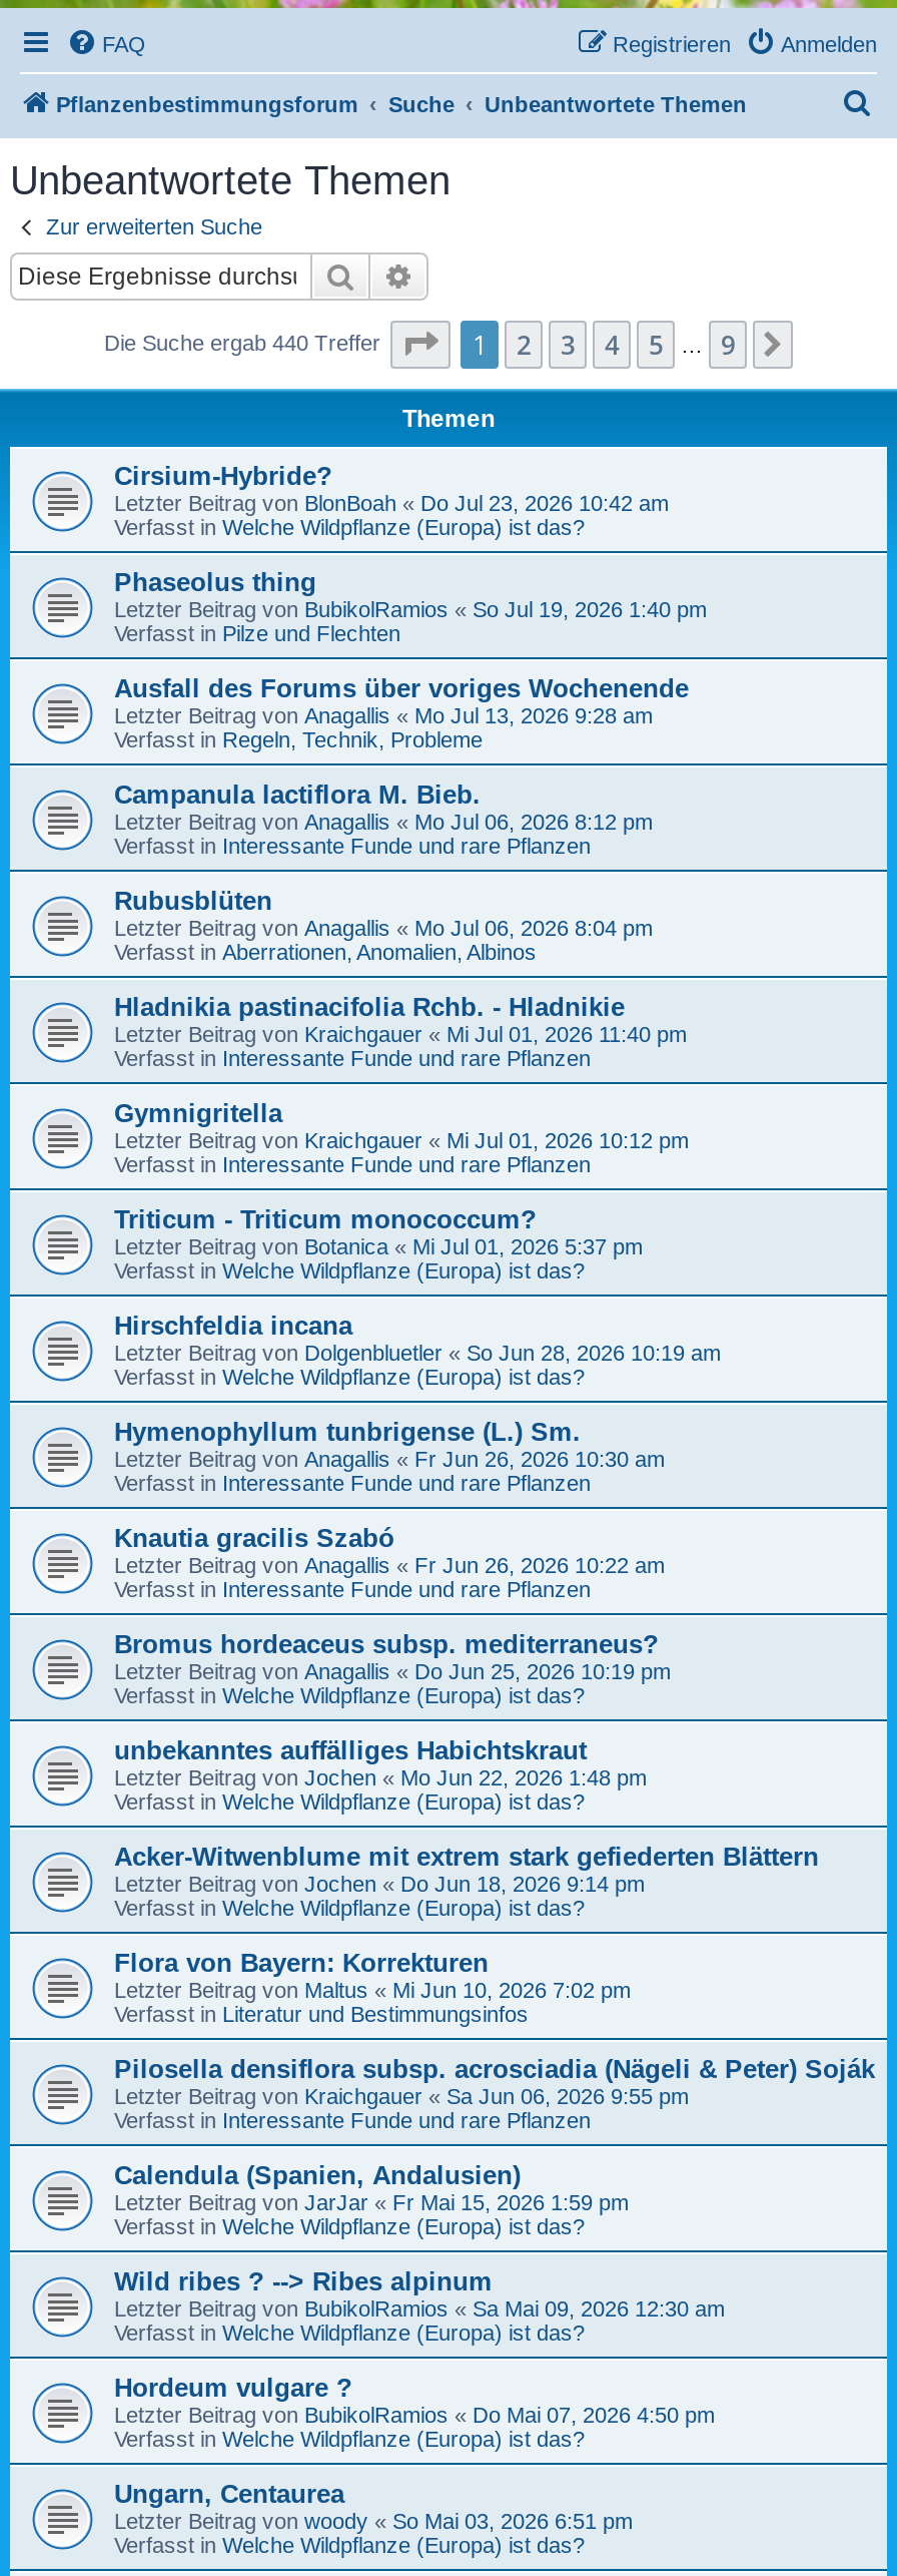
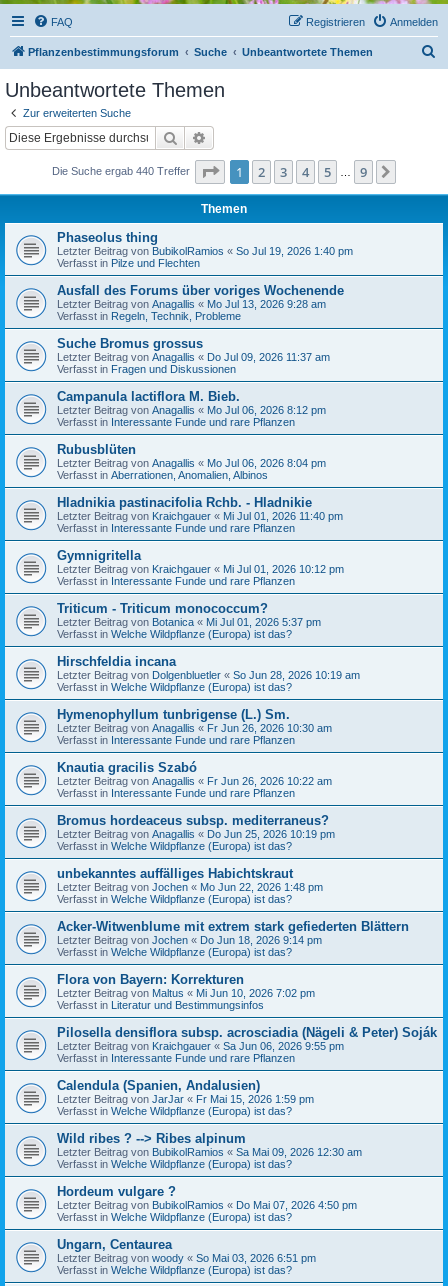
- Cirsium-Hybride?
- Letzter Beitrag von BlonBoah «Do Jul 23, 2026 10:42 am
- Verfasst in Welche Wildpflanze (Europa) ist das?

moved up: Phaseolus thing | Letzter Beitrag von BubikolRamios «So Jul 19, 2026 1:40 pm | Verfasst in Pilze und Flechten | Ausfall des Forums über voriges Wochenende | Letzter Beitrag von Anagallis «Mo Jul 13, 2026 9:28 am | Verfasst in Regeln, Technik, Probleme

+ Suche Bromus grossus
+ Letzter Beitrag von Anagallis «Do Jul 09, 2026 11:37 am
+ Verfasst in Fragen und Diskussionen
